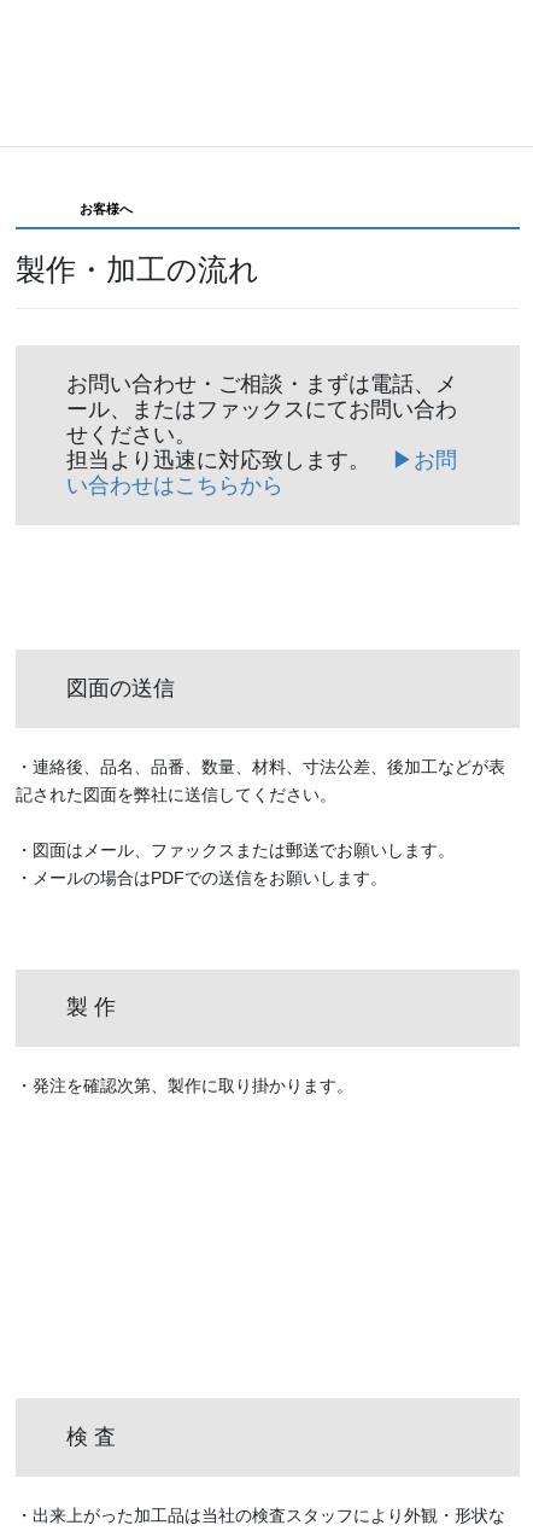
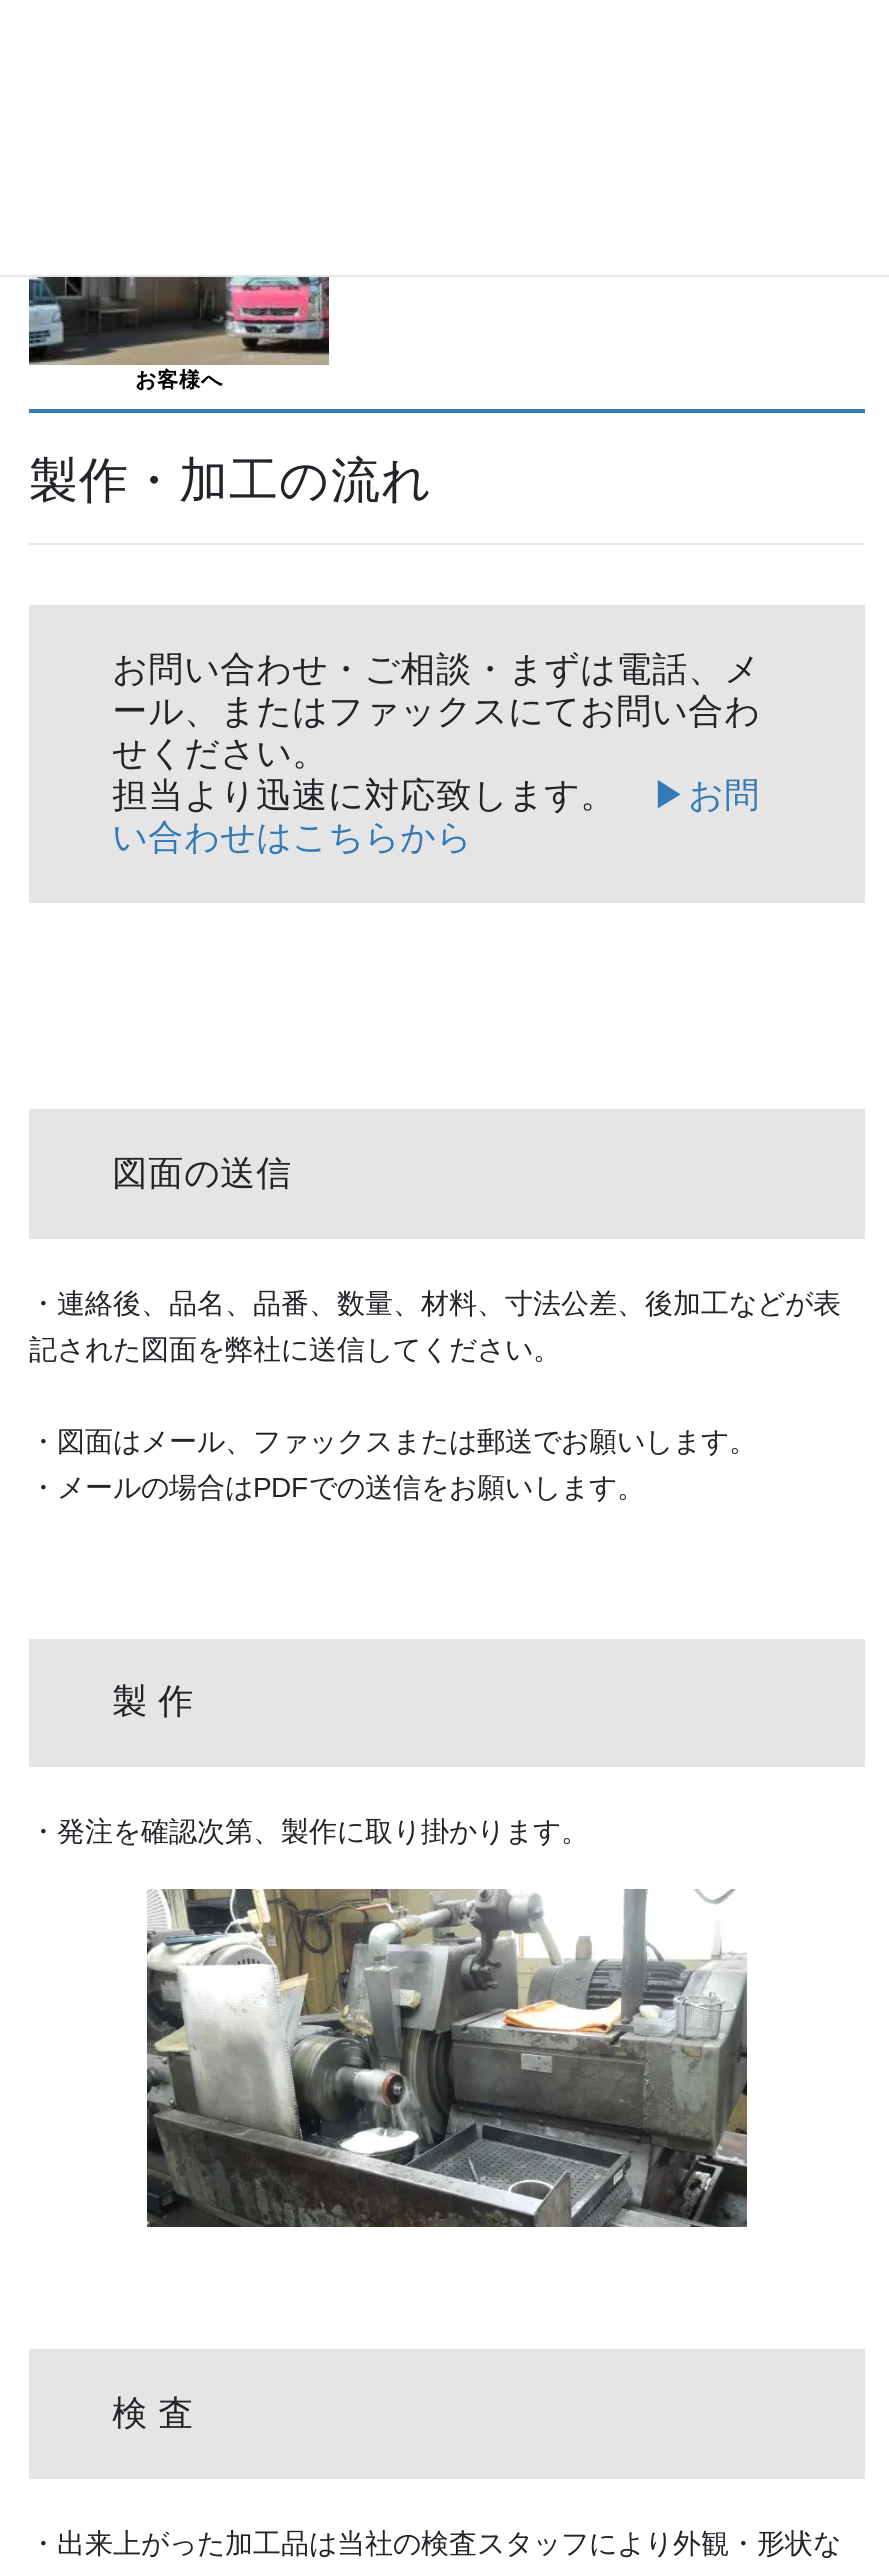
+ [image]

+ [image]
